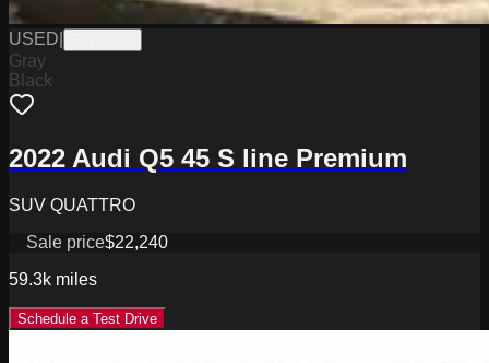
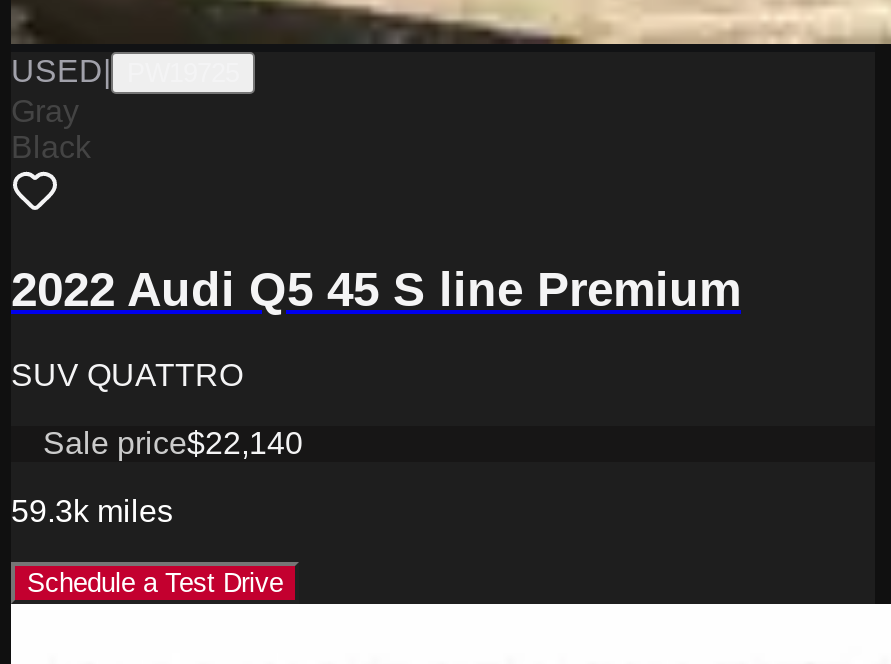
- Sale price$22,240
+ Sale price$22,140
